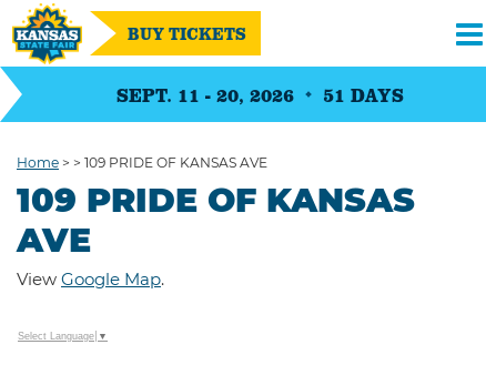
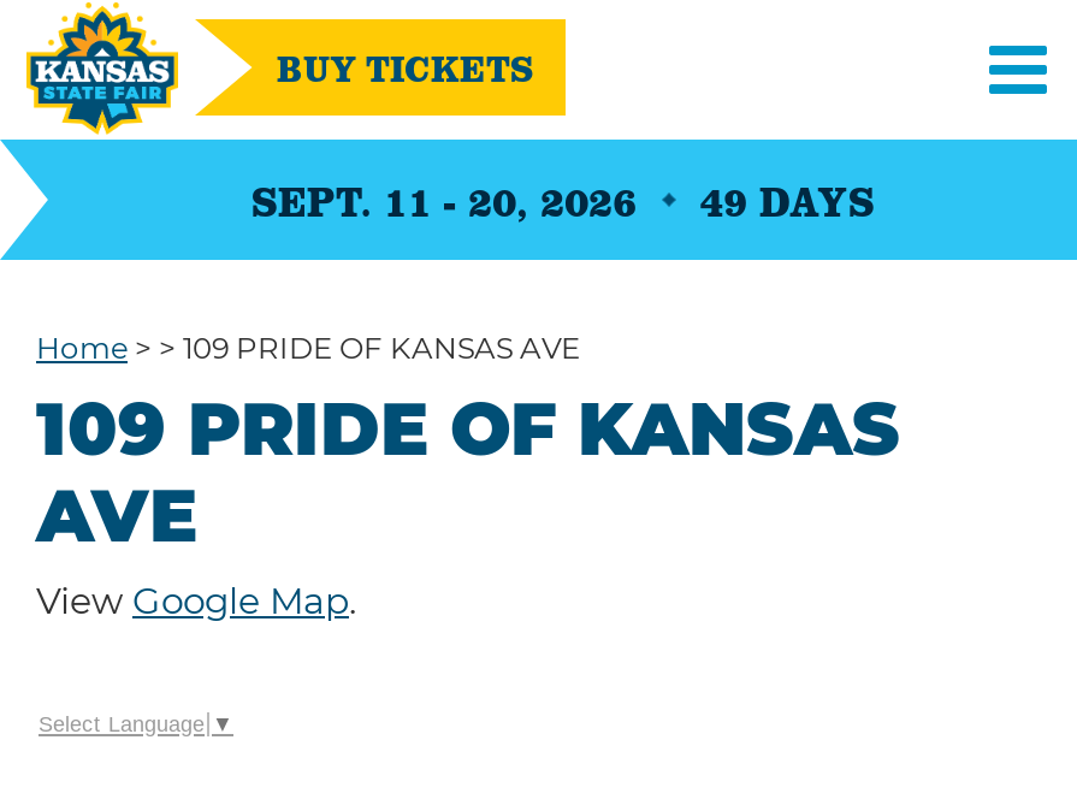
- SEPT. 11 - 20, 2026 51 DAYS
+ SEPT. 11 - 20, 2026 49 DAYS
